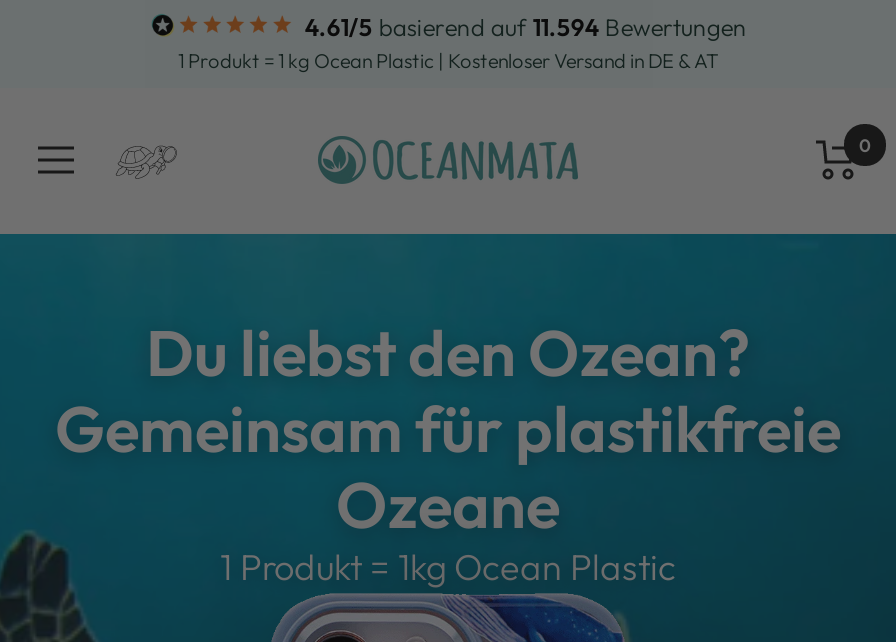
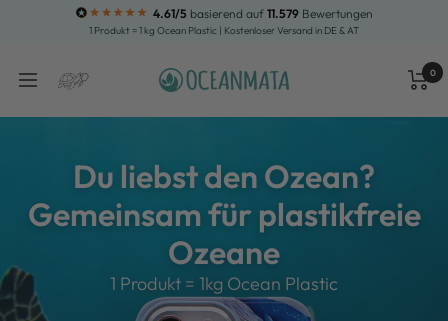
- 4.61/5 basierend auf 11.594 Bewertungen
+ 4.61/5 basierend auf 11.579 Bewertungen
